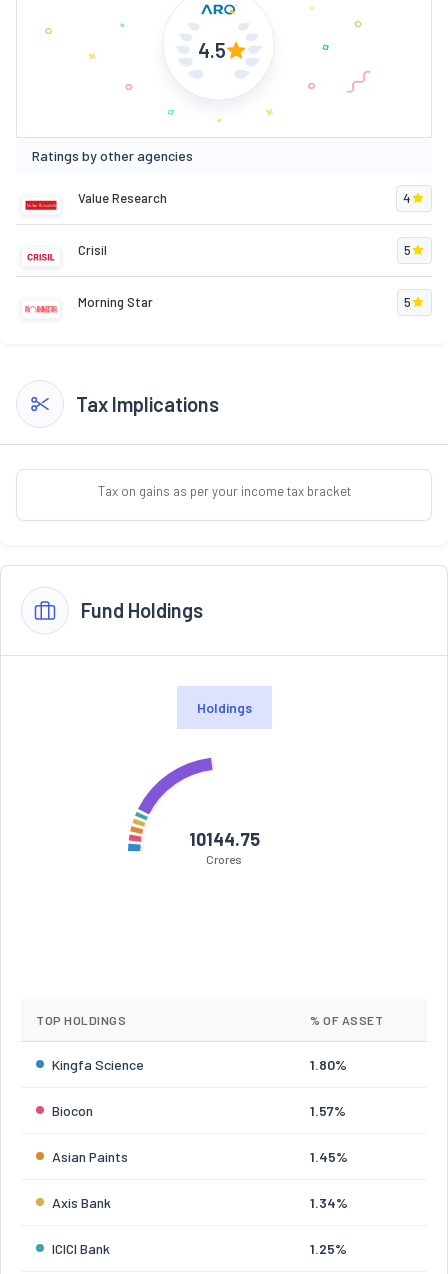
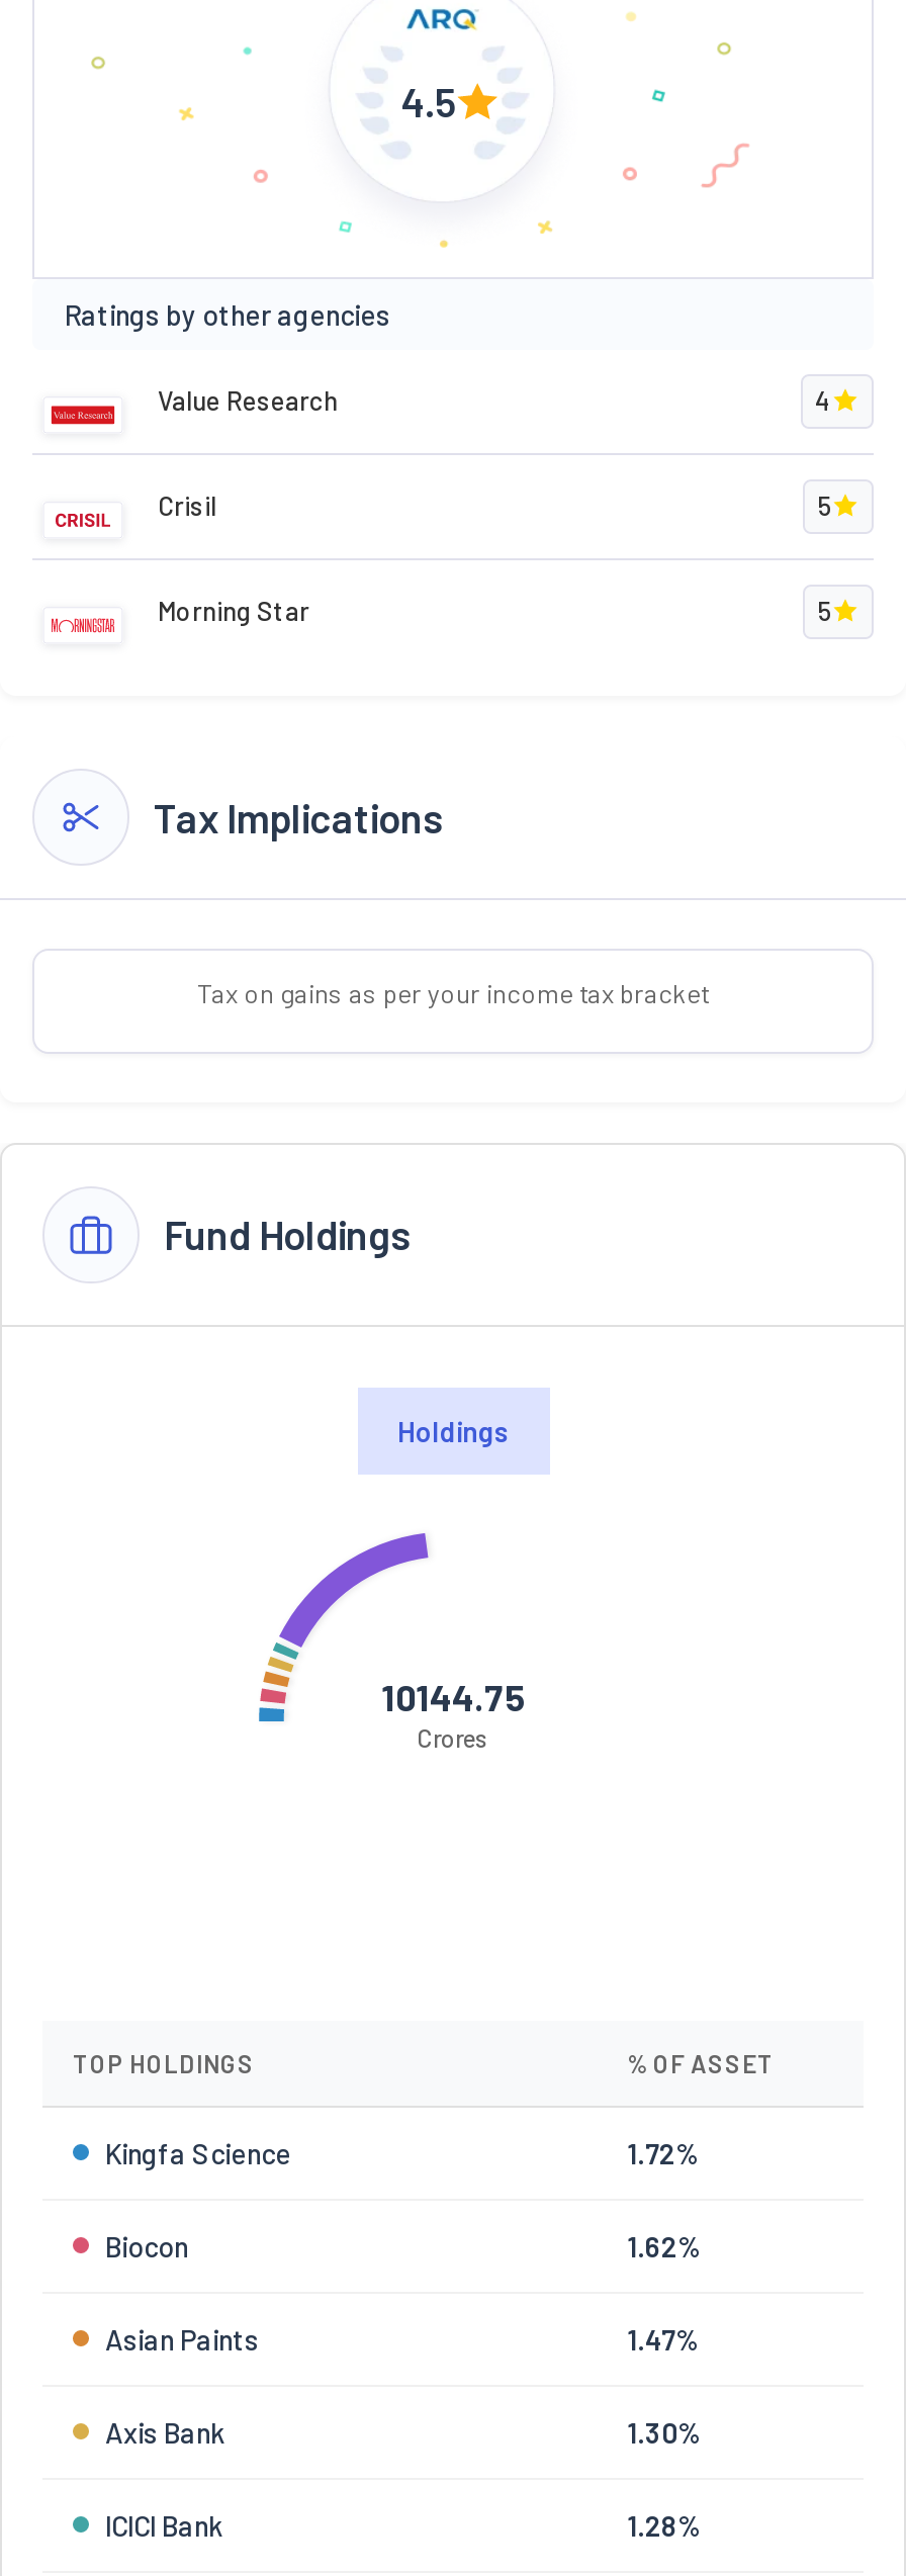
- 1.80%
+ 1.72%

- 1.57%
+ 1.62%

- 1.45%
+ 1.47%

- 1.34%
+ 1.30%

- 1.25%
+ 1.28%
